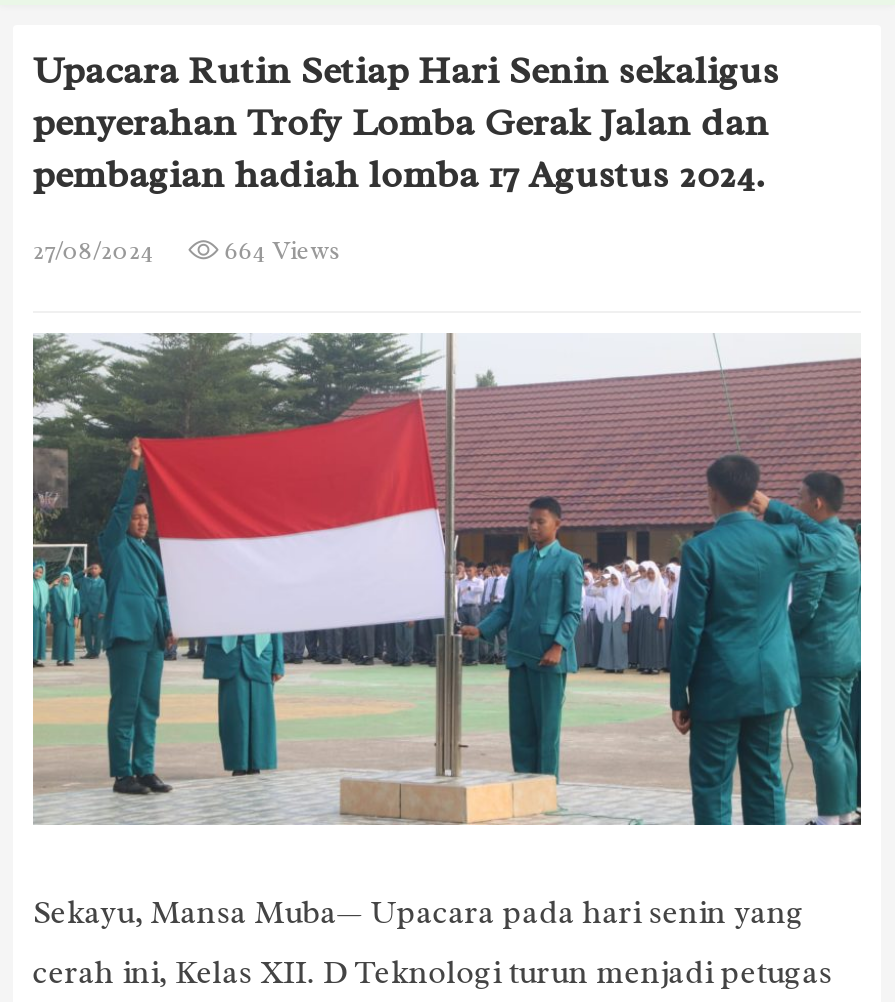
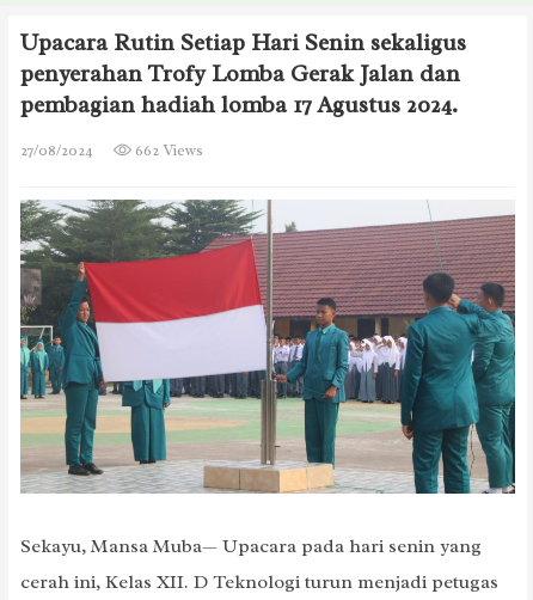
- 27/08/2024 664 Views
+ 27/08/2024 662 Views
